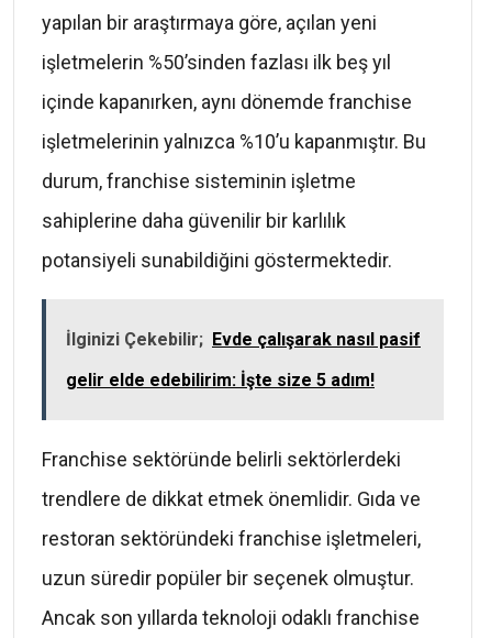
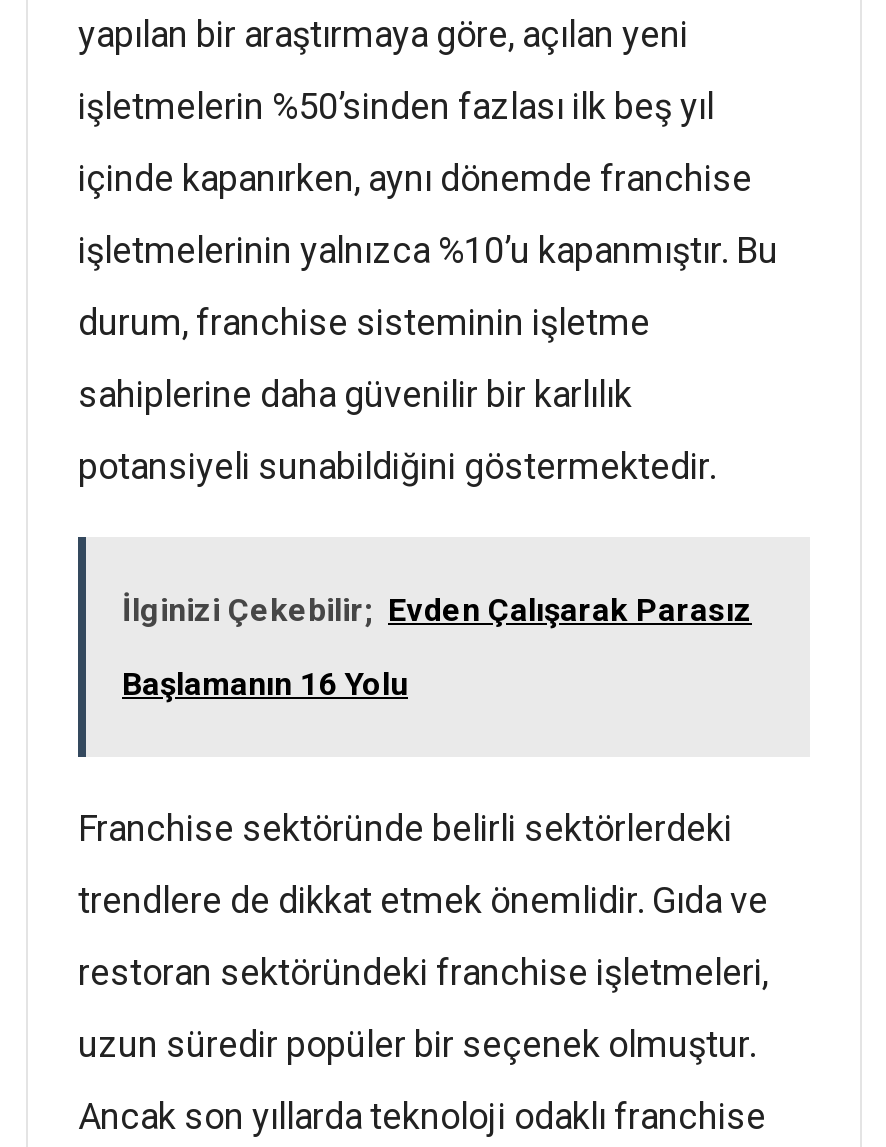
- İlginizi Çekebilir; Evde çalışarak nasıl pasif
+ İlginizi Çekebilir; Evden Çalışarak Parasız

- gelir elde edebilirim: İşte size 5 adım!
+ Başlamanın 16 Yolu
